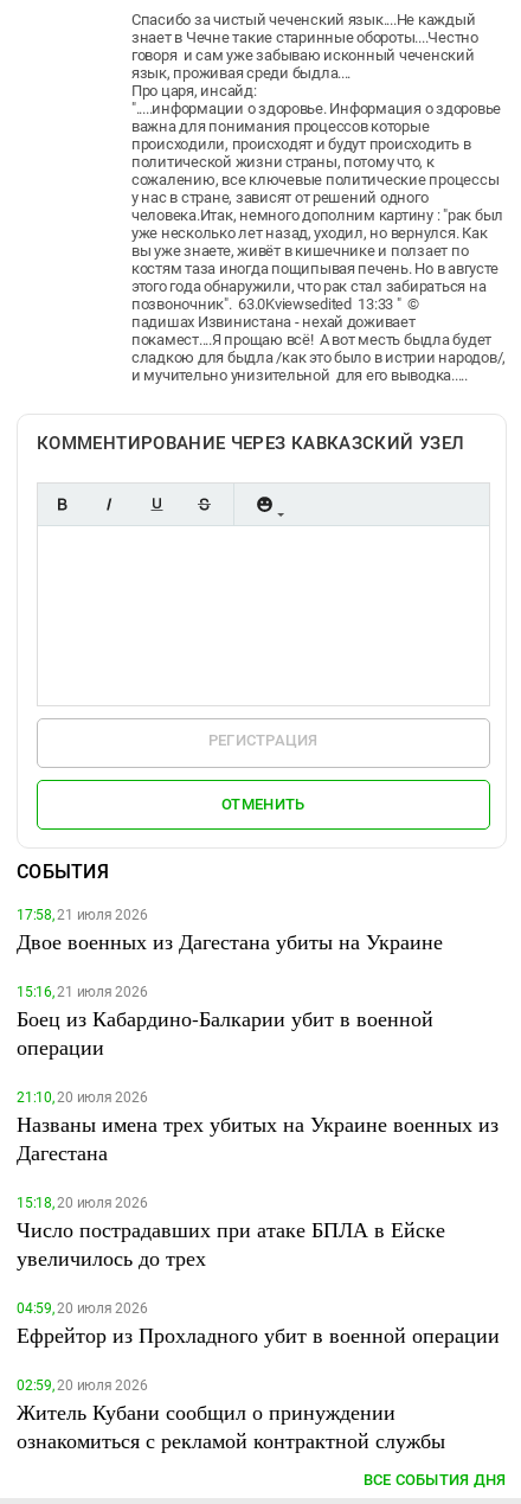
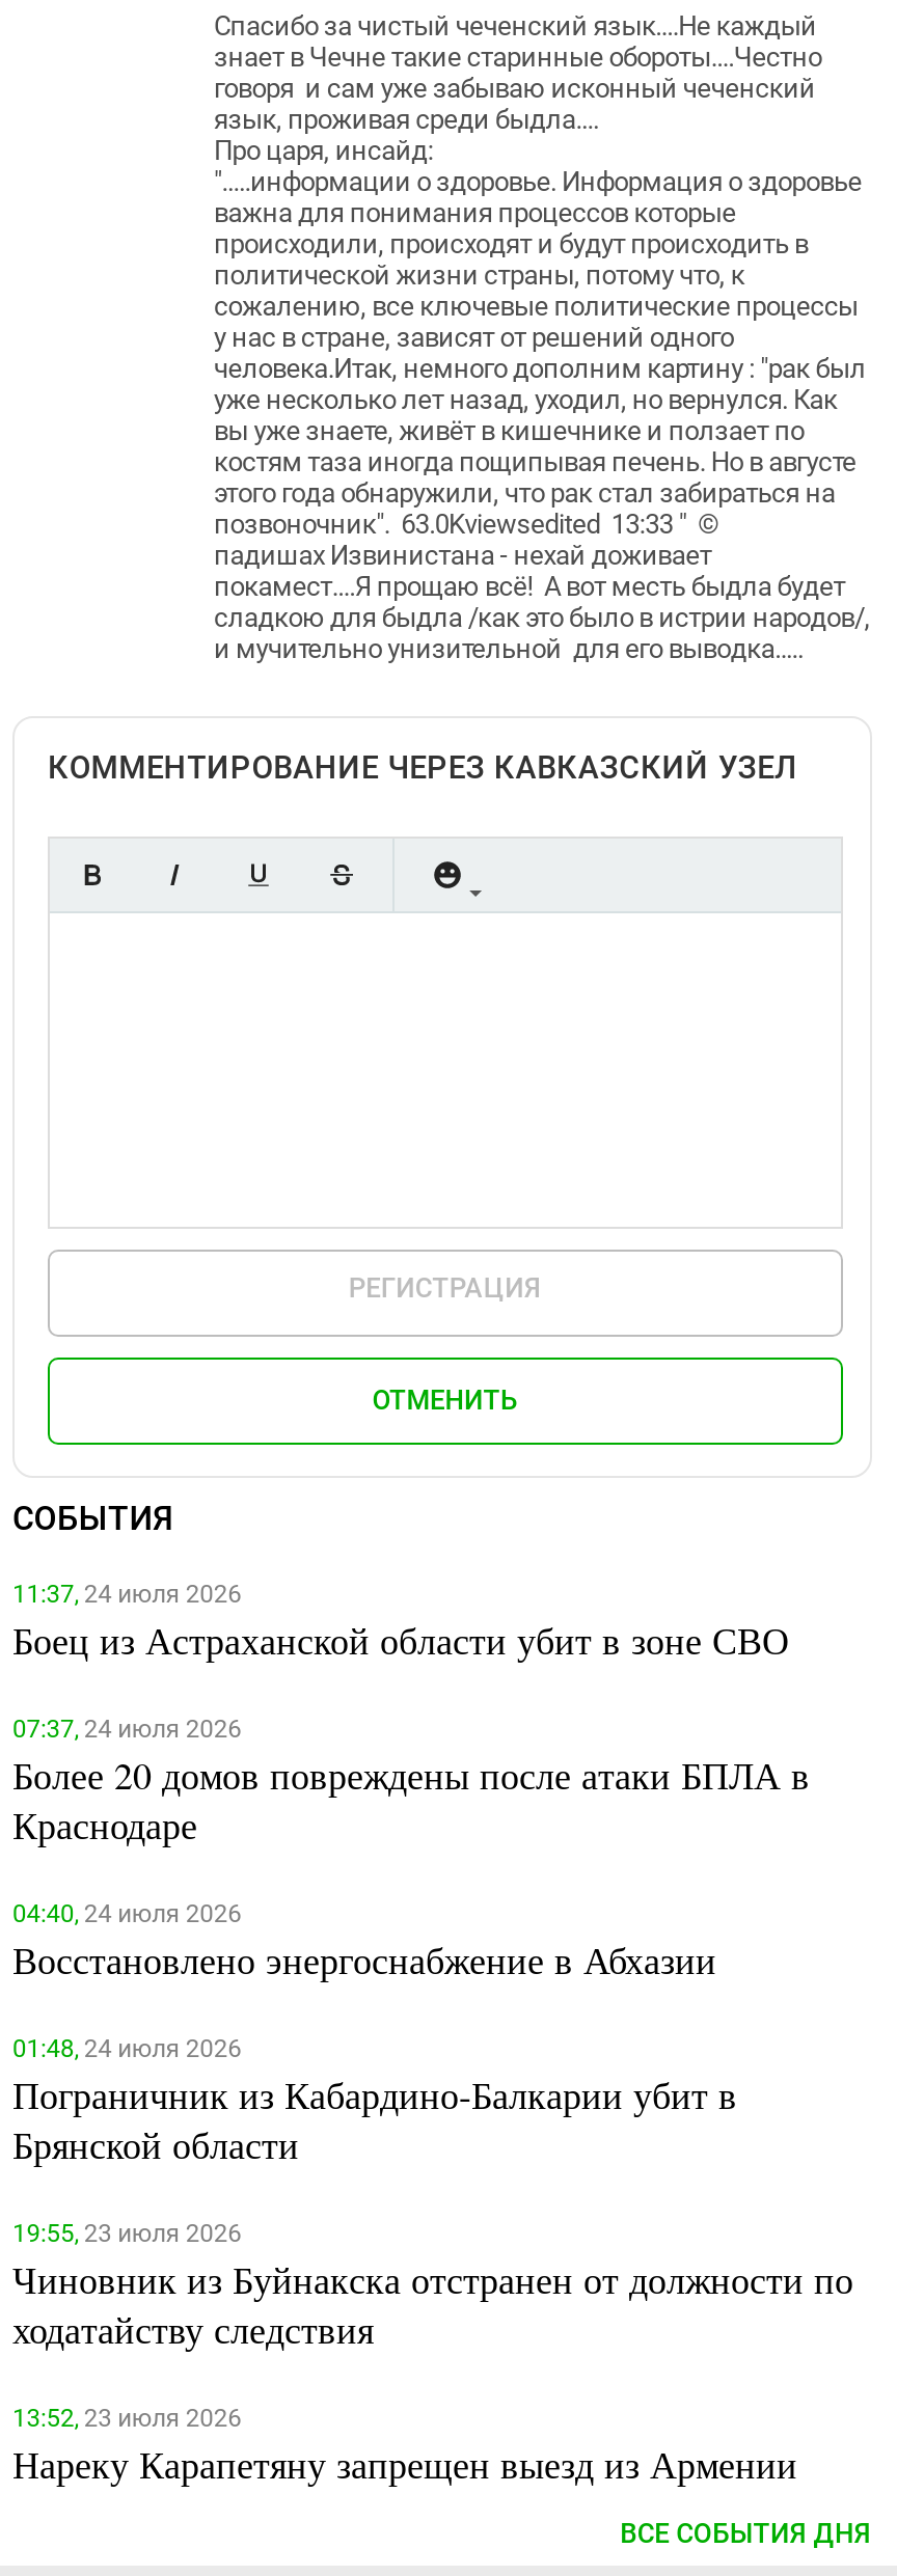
- 17:58, 21 июля 2026
- Двое военных из Дагестана убиты на Украине
+ 11:37, 24 июля 2026
+ Боец из Астраханской области убит в зоне СВО

- 15:16, 21 июля 2026
- Боец из Кабардино-Балкарии убит в военной
- операции
+ 07:37, 24 июля 2026
+ Более 20 домов повреждены после атаки БПЛА в
+ Краснодаре

- 21:10, 20 июля 2026
- Названы имена трех убитых на Украине военных из
- Дагестана
+ 04:40, 24 июля 2026
+ Восстановлено энергоснабжение в Абхазии

- 15:18, 20 июля 2026
- Число пострадавших при атаке БПЛА в Ейске
- увеличилось до трех
+ 01:48, 24 июля 2026
+ Пограничник из Кабардино-Балкарии убит в
+ Брянской области

- 04:59, 20 июля 2026
- Ефрейтор из Прохладного убит в военной операции
+ 19:55, 23 июля 2026
+ Чиновник из Буйнакска отстранен от должности по
+ ходатайству следствия

- 02:59, 20 июля 2026
- Житель Кубани сообщил о принуждении
- ознакомиться с рекламой контрактной службы
+ 13:52, 23 июля 2026
+ Нареку Карапетяну запрещен выезд из Армении
